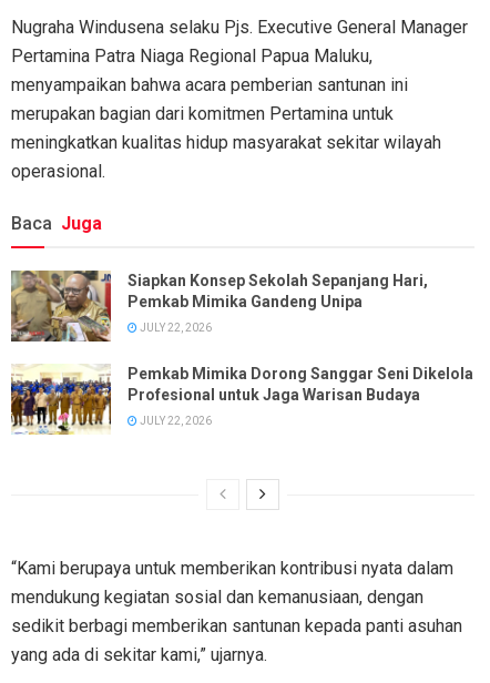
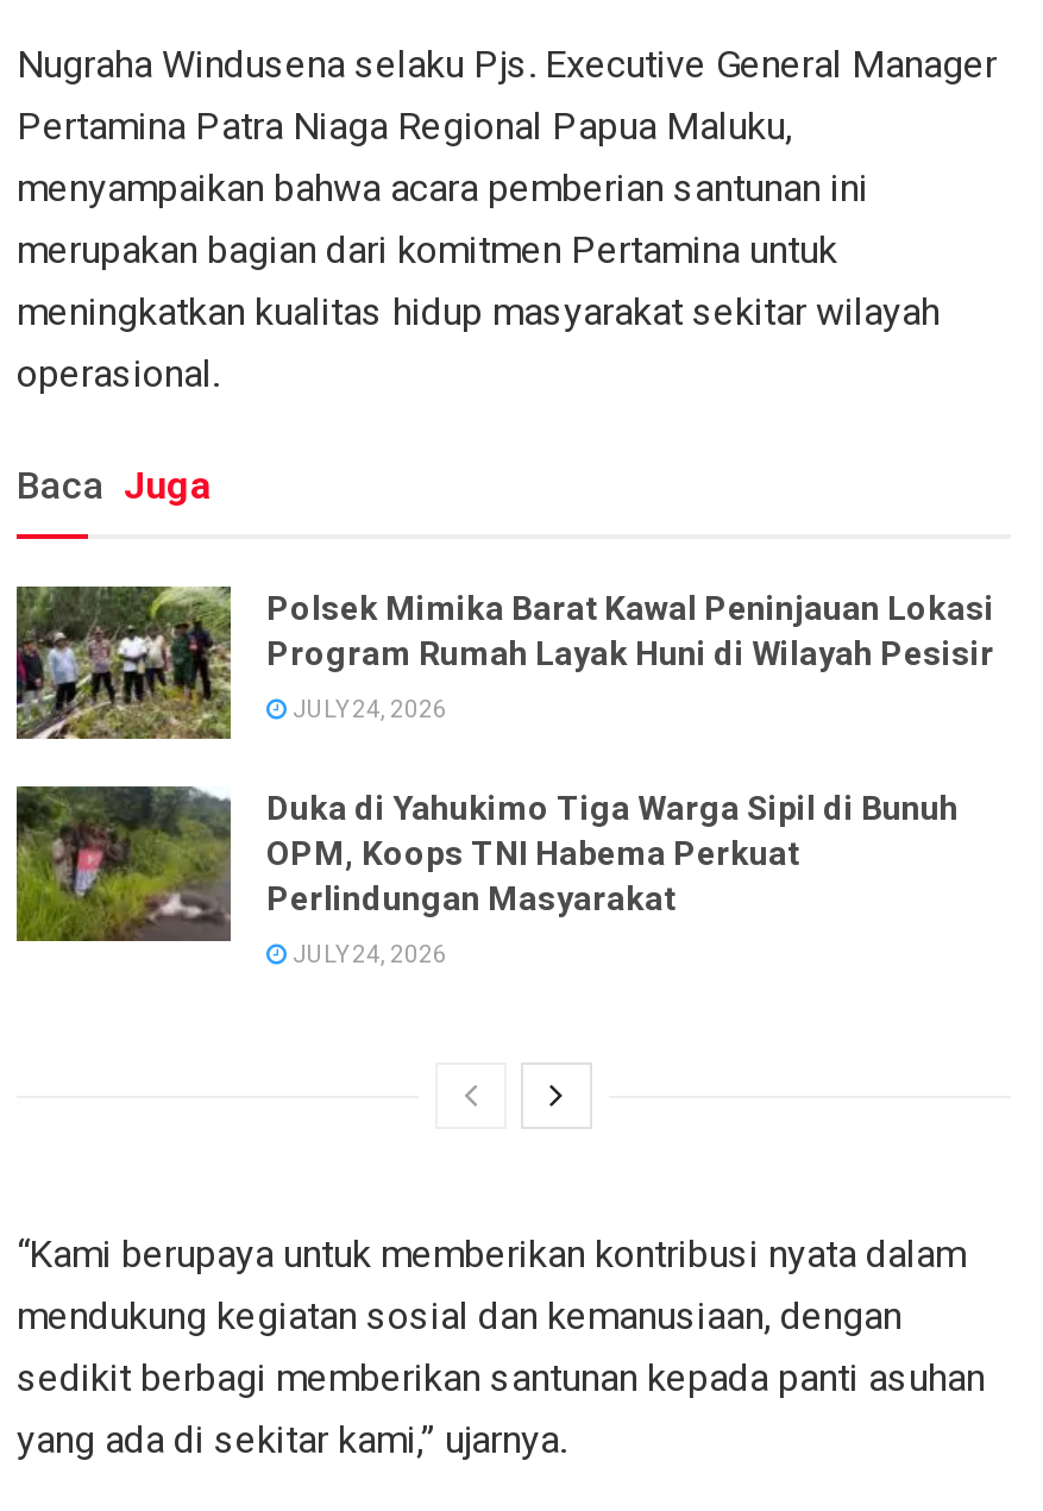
- [image]
- Siapkan Konsep Sekolah Sepanjang Hari,
- Pemkab Mimika Gandeng Unipa
+ [image]
+ Polsek Mimika Barat Kawal Peninjauan Lokasi
+ Program Rumah Layak Huni di Wilayah Pesisir

- JULY 22, 2026
+ JULY 24, 2026

- [image]
- Pemkab Mimika Dorong Sanggar Seni Dikelola
- Profesional untuk Jaga Warisan Budaya
+ [image]
+ Duka di Yahukimo Tiga Warga Sipil di Bunuh
+ OPM, Koops TNI Habema Perkuat
+ Perlindungan Masyarakat

- JULY 22, 2026
+ JULY 24, 2026
